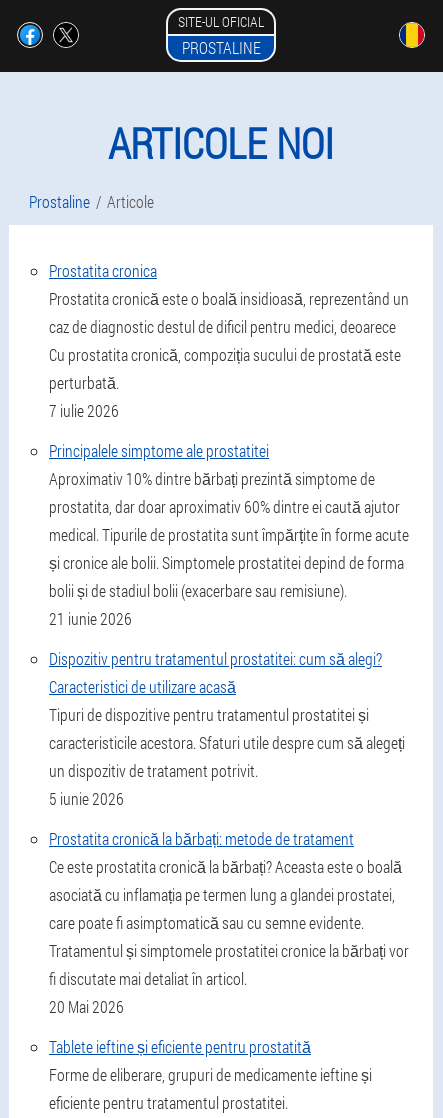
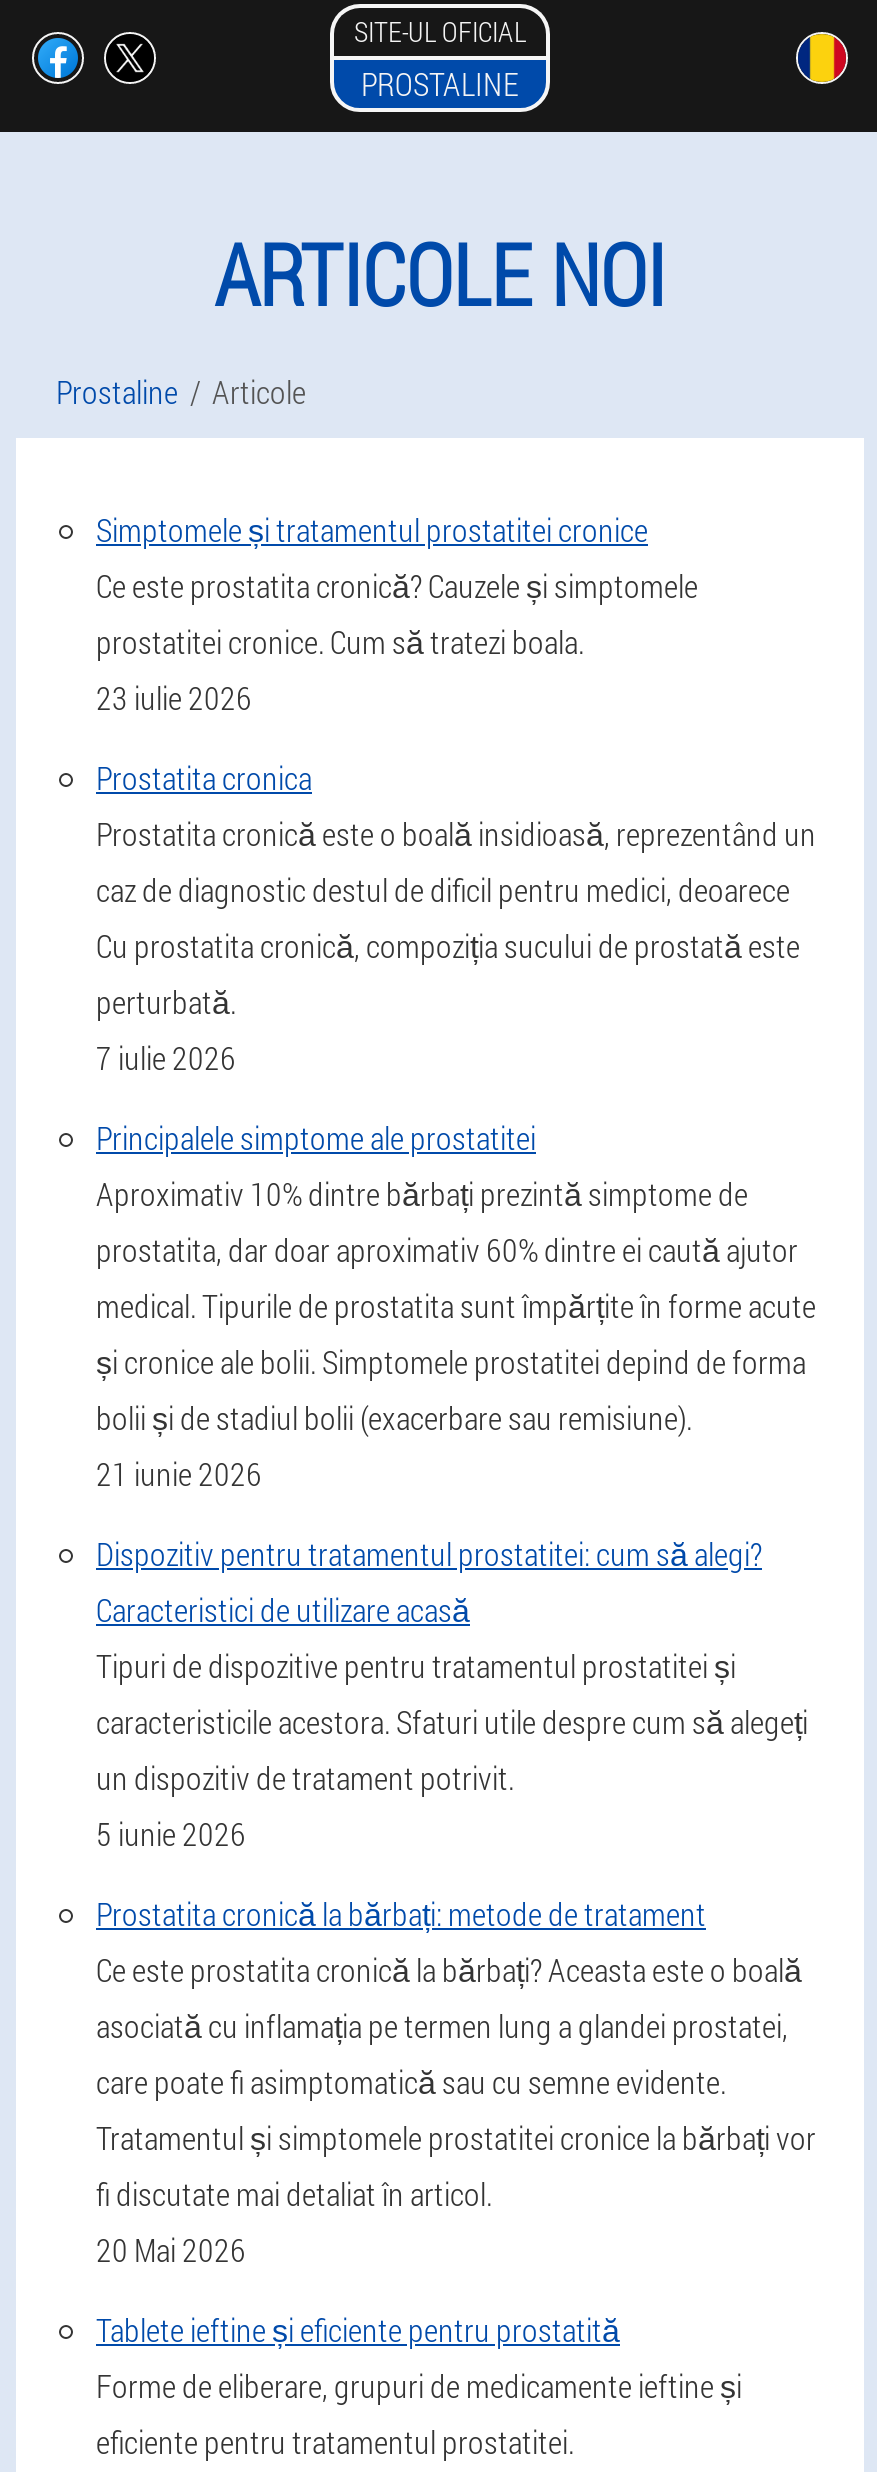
+ Simptomele și tratamentul prostatitei cronice
+ Ce este prostatita cronică? Cauzele și simptomele
+ prostatitei cronice. Cum să tratezi boala.
+ 23 iulie 2026
